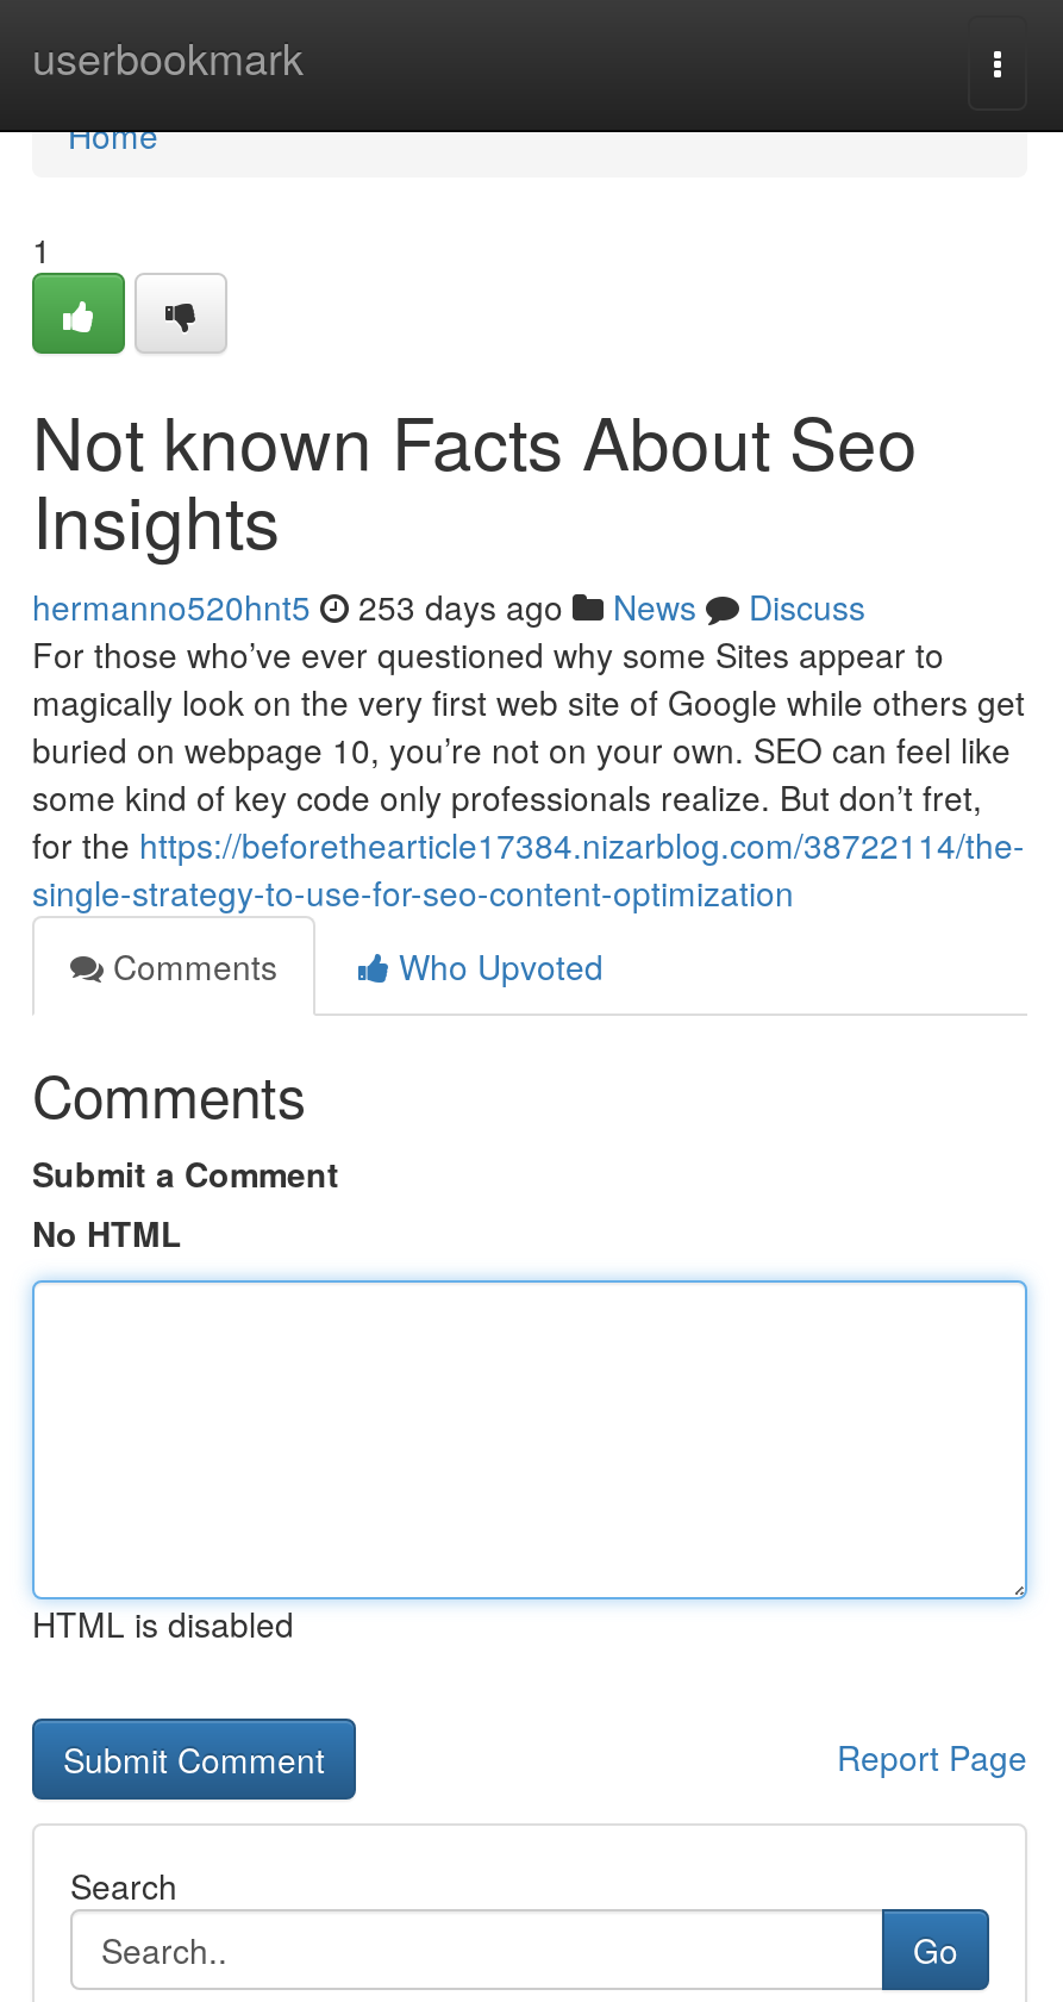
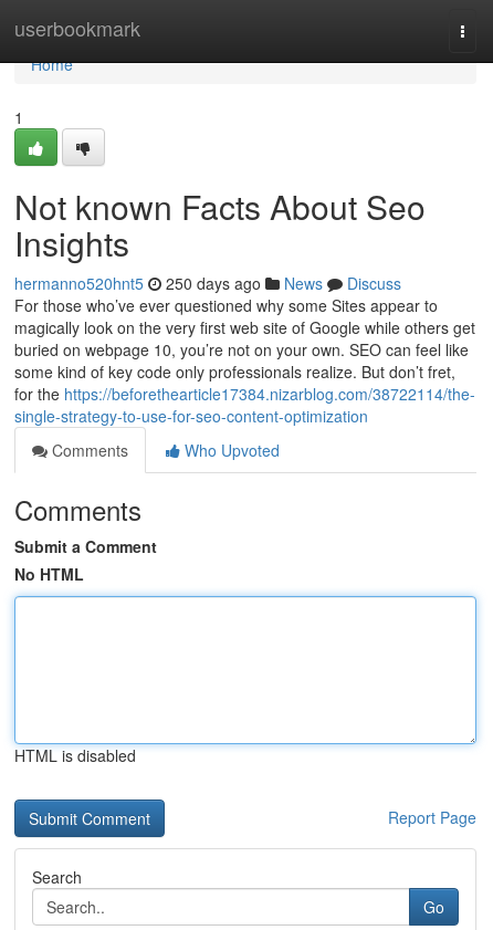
- hermanno520hnt5 253 days ago News Discuss
+ hermanno520hnt5 250 days ago News Discuss
